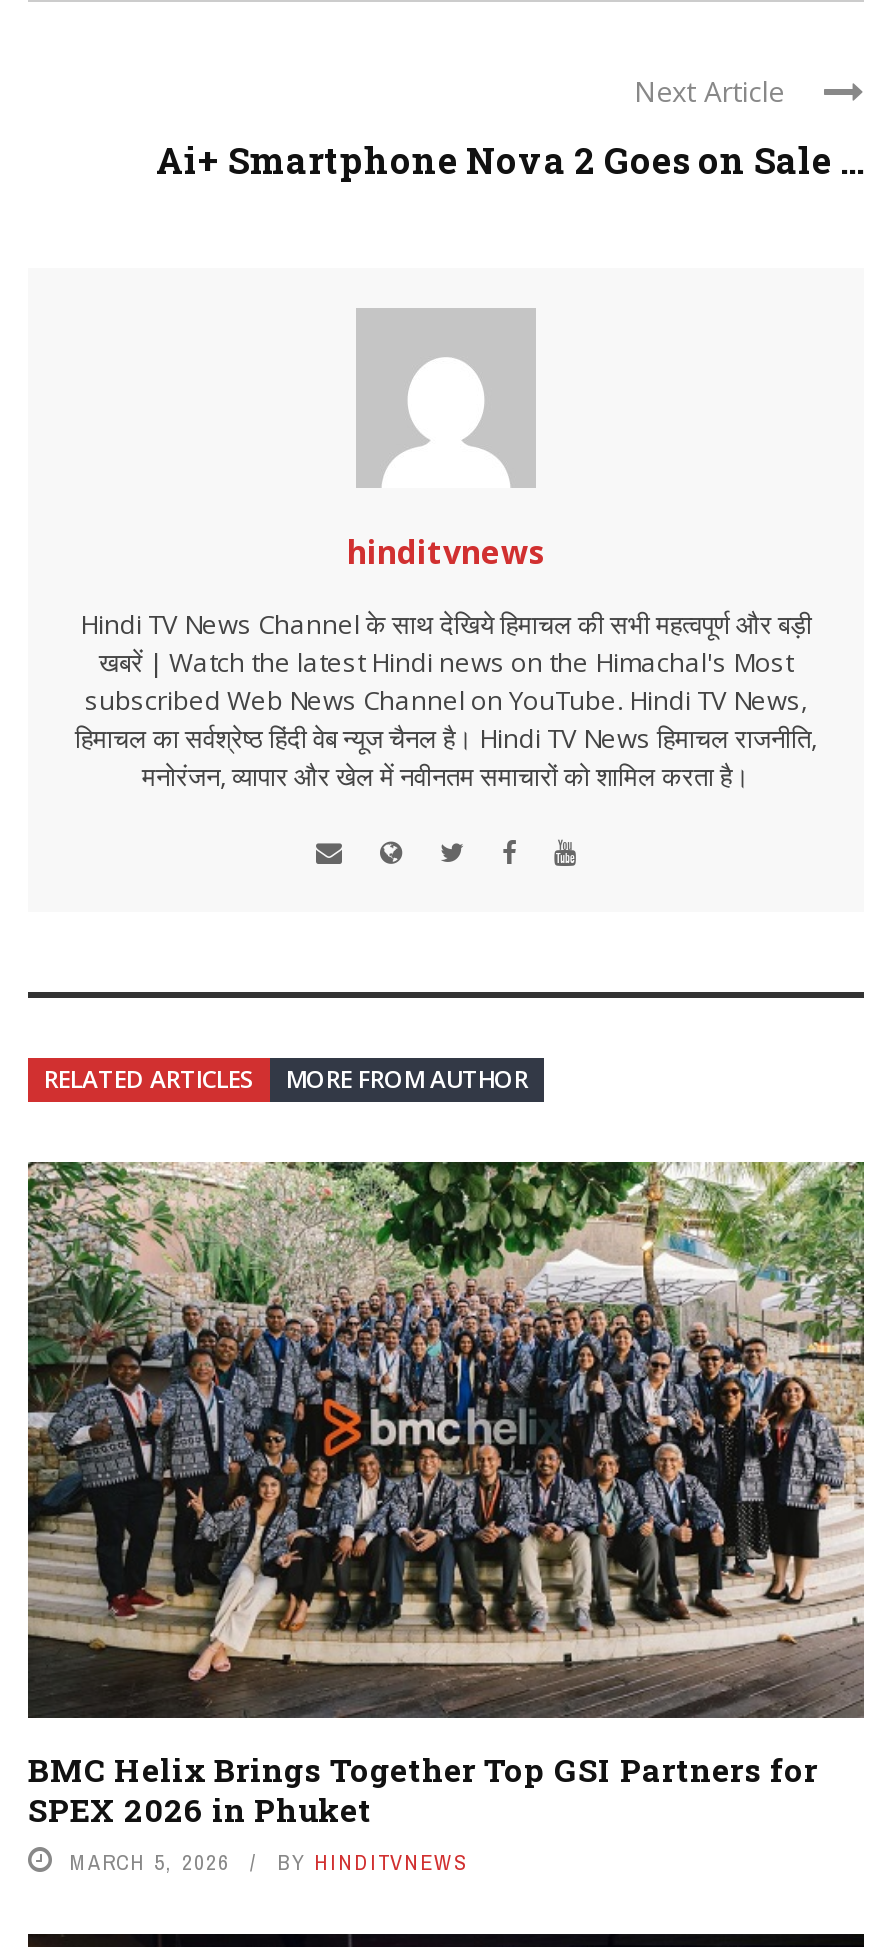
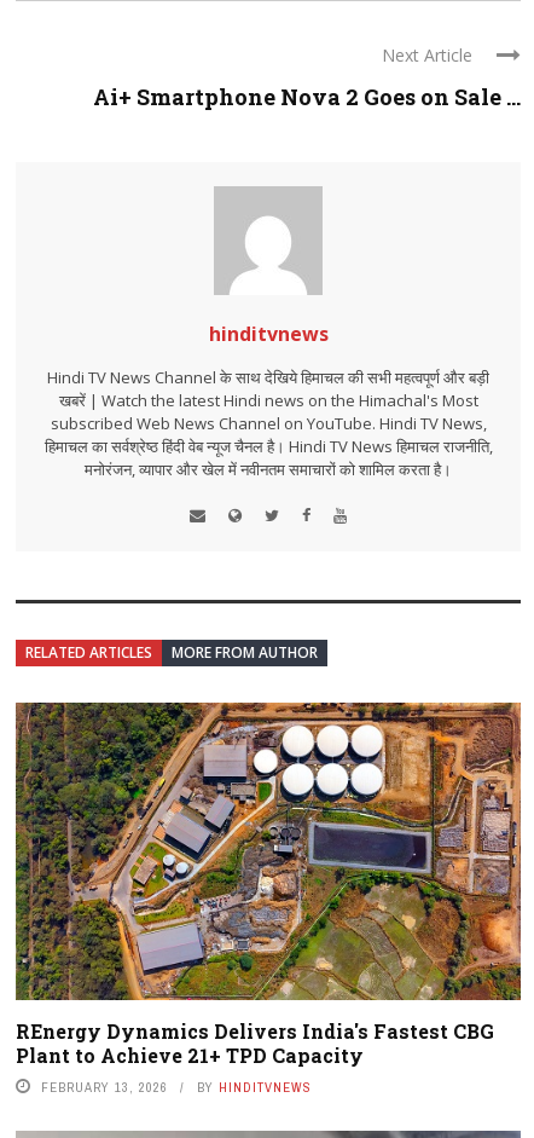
- [image]
- BMC Helix Brings Together Top GSI Partners for
- SPEX 2026 in Phuket
- MARCH 5, 2026
+ [image]
+ REnergy Dynamics Delivers India's Fastest CBG
+ Plant to Achieve 21+ TPD Capacity
+ FEBRUARY 13, 2026
